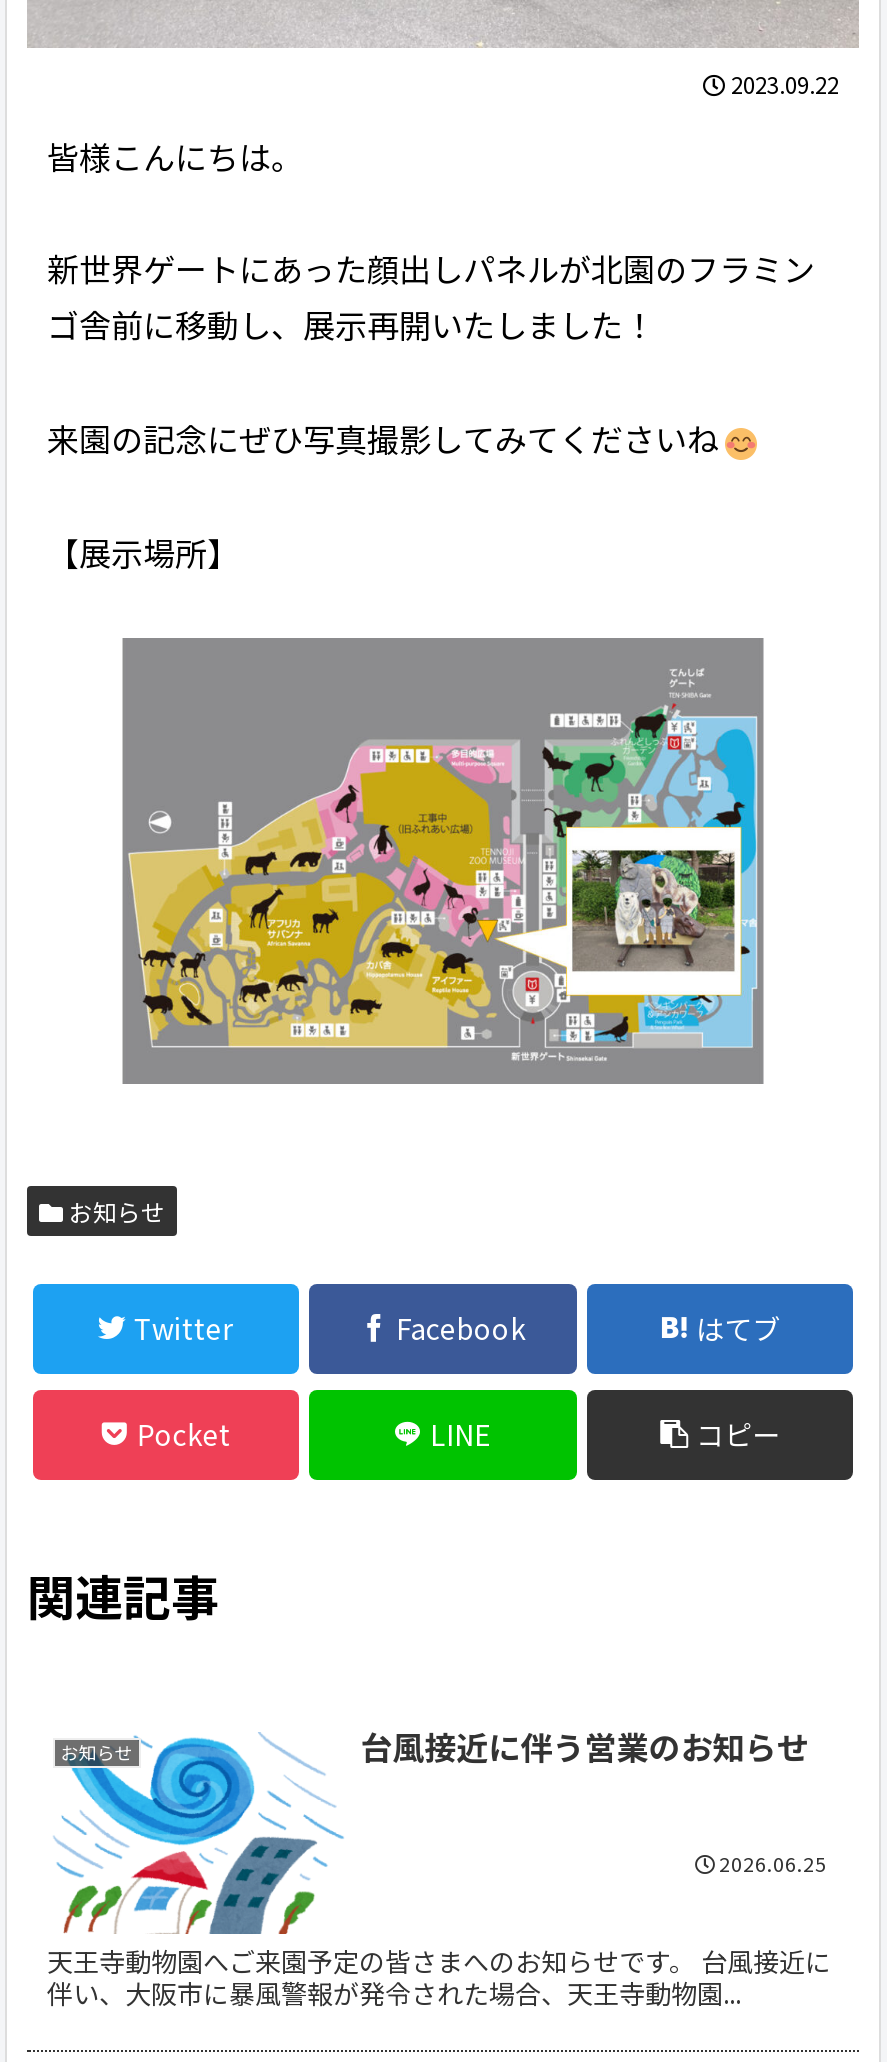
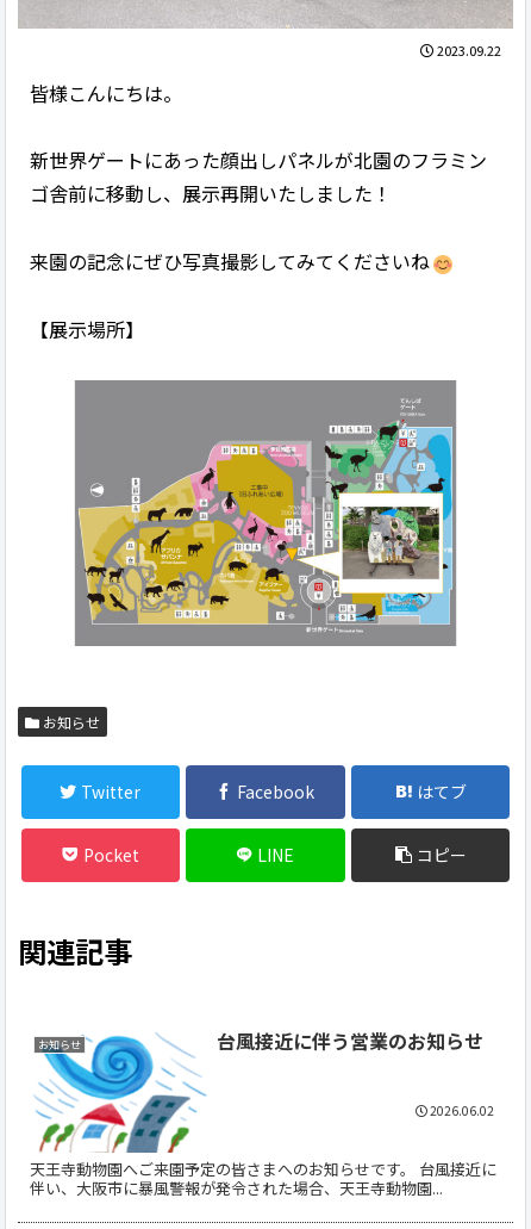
- 2026.06.25
+ 2026.06.02
